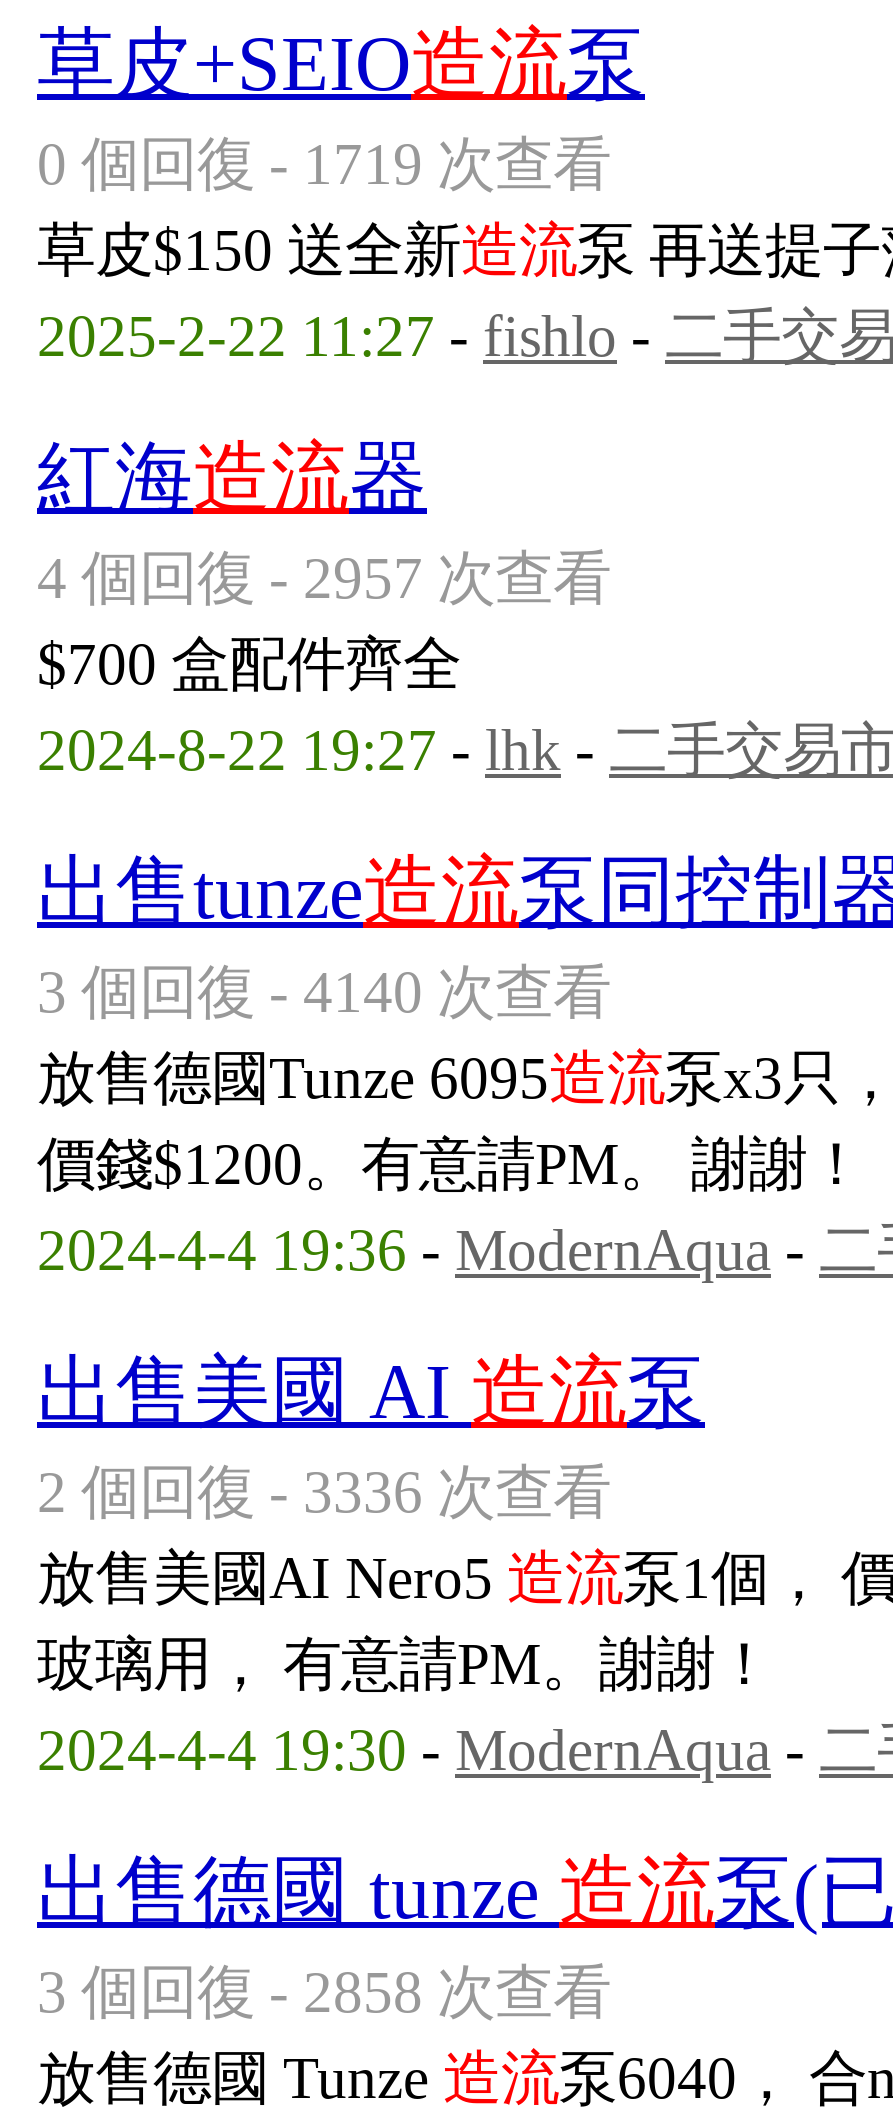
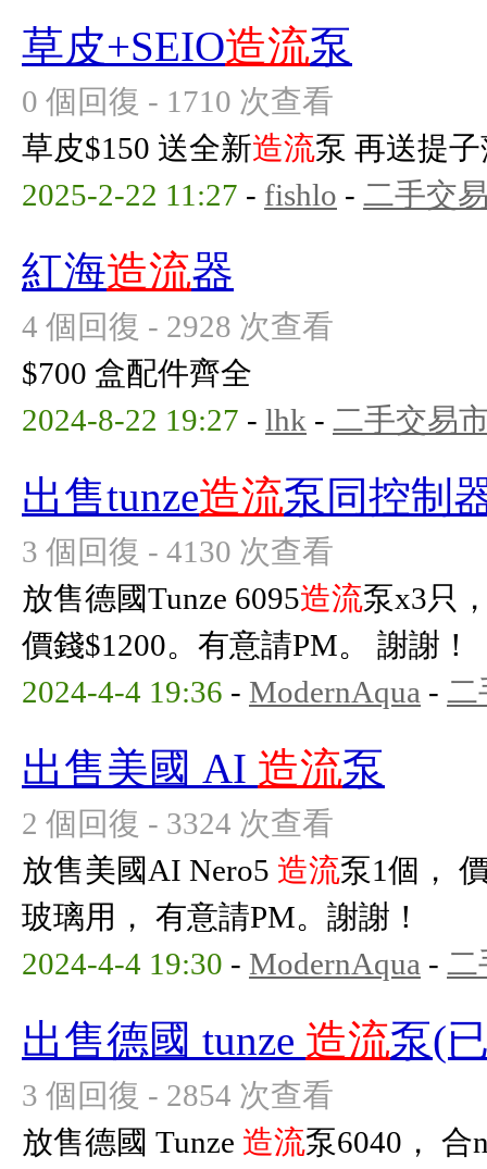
- 0 個回復 - 1719 次查看
+ 0 個回復 - 1710 次查看

- 4 個回復 - 2957 次查看
+ 4 個回復 - 2928 次查看

- 3 個回復 - 4140 次查看
+ 3 個回復 - 4130 次查看

- 2 個回復 - 3336 次查看
+ 2 個回復 - 3324 次查看

- 3 個回復 - 2858 次查看
+ 3 個回復 - 2854 次查看
